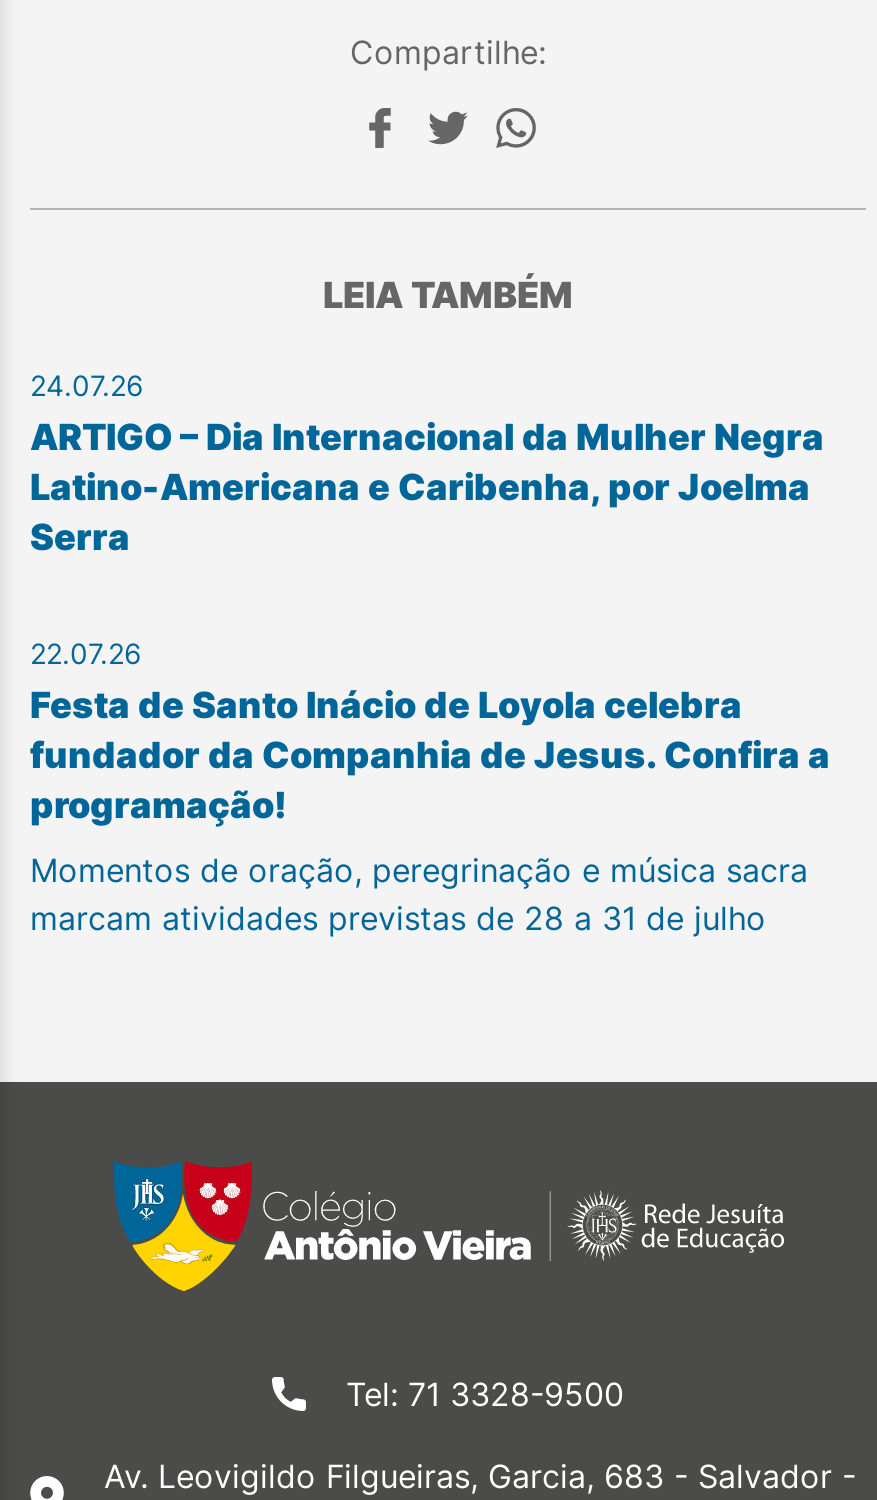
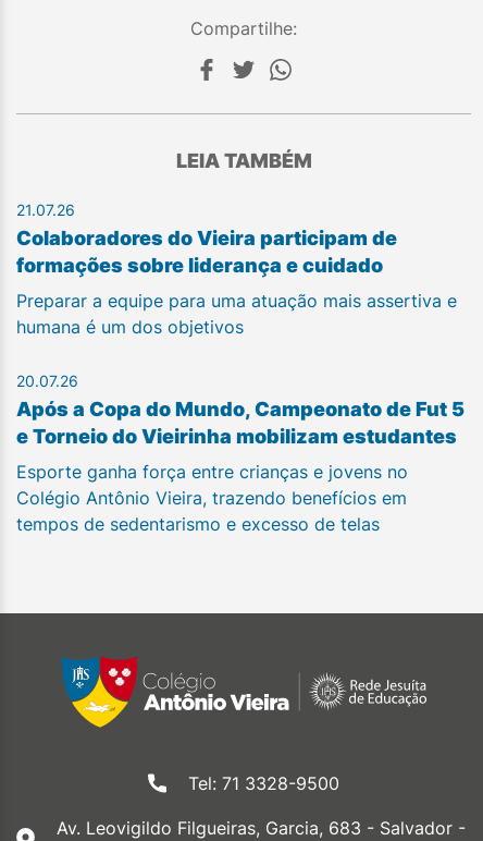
- 24.07.26
- ARTIGO – Dia Internacional da Mulher Negra
- Latino-Americana e Caribenha, por Joelma
- Serra
- 22.07.26
- Festa de Santo Inácio de Loyola celebra
- fundador da Companhia de Jesus. Confira a
- programação!
- Momentos de oração, peregrinação e música sacra
- marcam atividades previstas de 28 a 31 de julho
+ 21.07.26
+ Colaboradores do Vieira participam de
+ formações sobre liderança e cuidado
+ Preparar a equipe para uma atuação mais assertiva e
+ humana é um dos objetivos
+ 20.07.26
+ Após a Copa do Mundo, Campeonato de Fut 5
+ e Torneio do Vieirinha mobilizam estudantes
+ Esporte ganha força entre crianças e jovens no
+ Colégio Antônio Vieira, trazendo benefícios em
+ tempos de sedentarismo e excesso de telas
